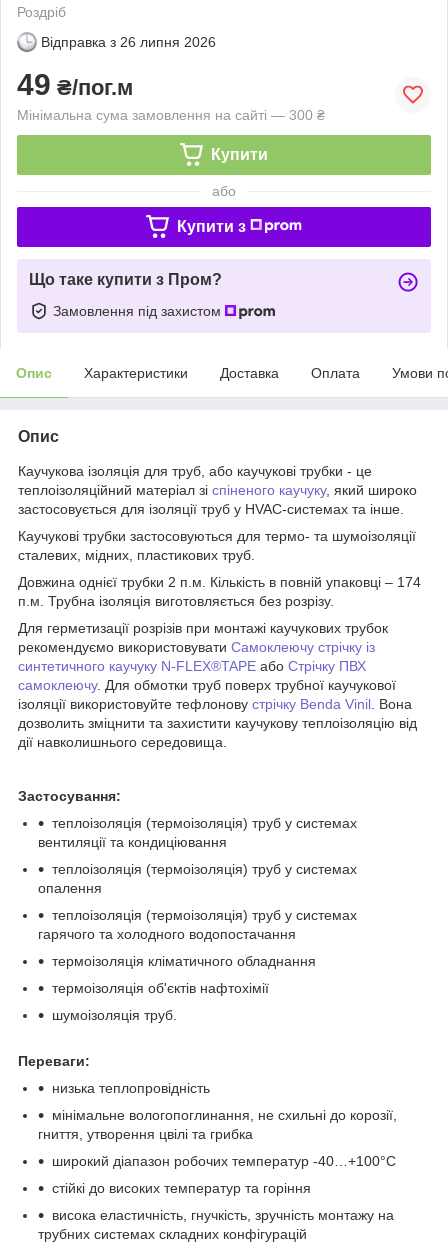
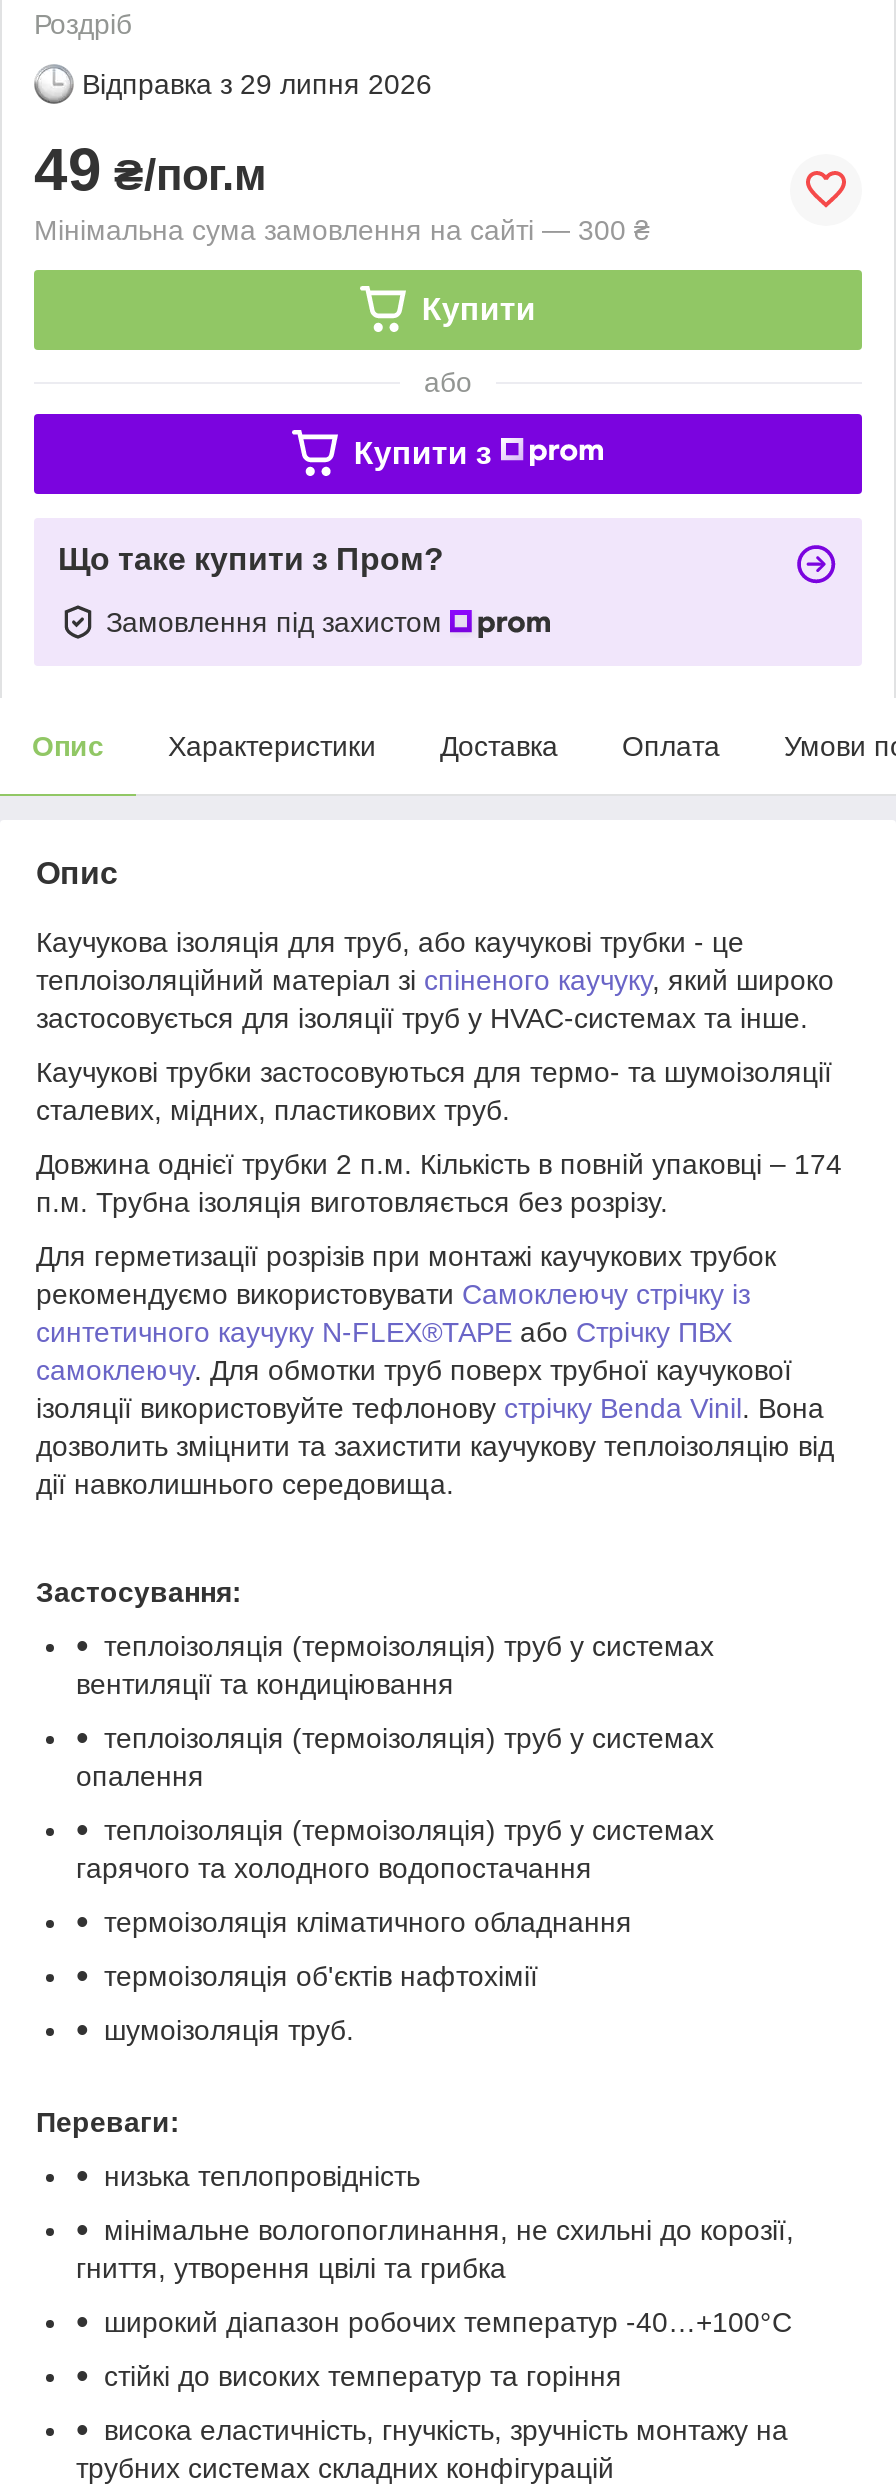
- Відправка з 26 липня 2026
+ Відправка з 29 липня 2026
